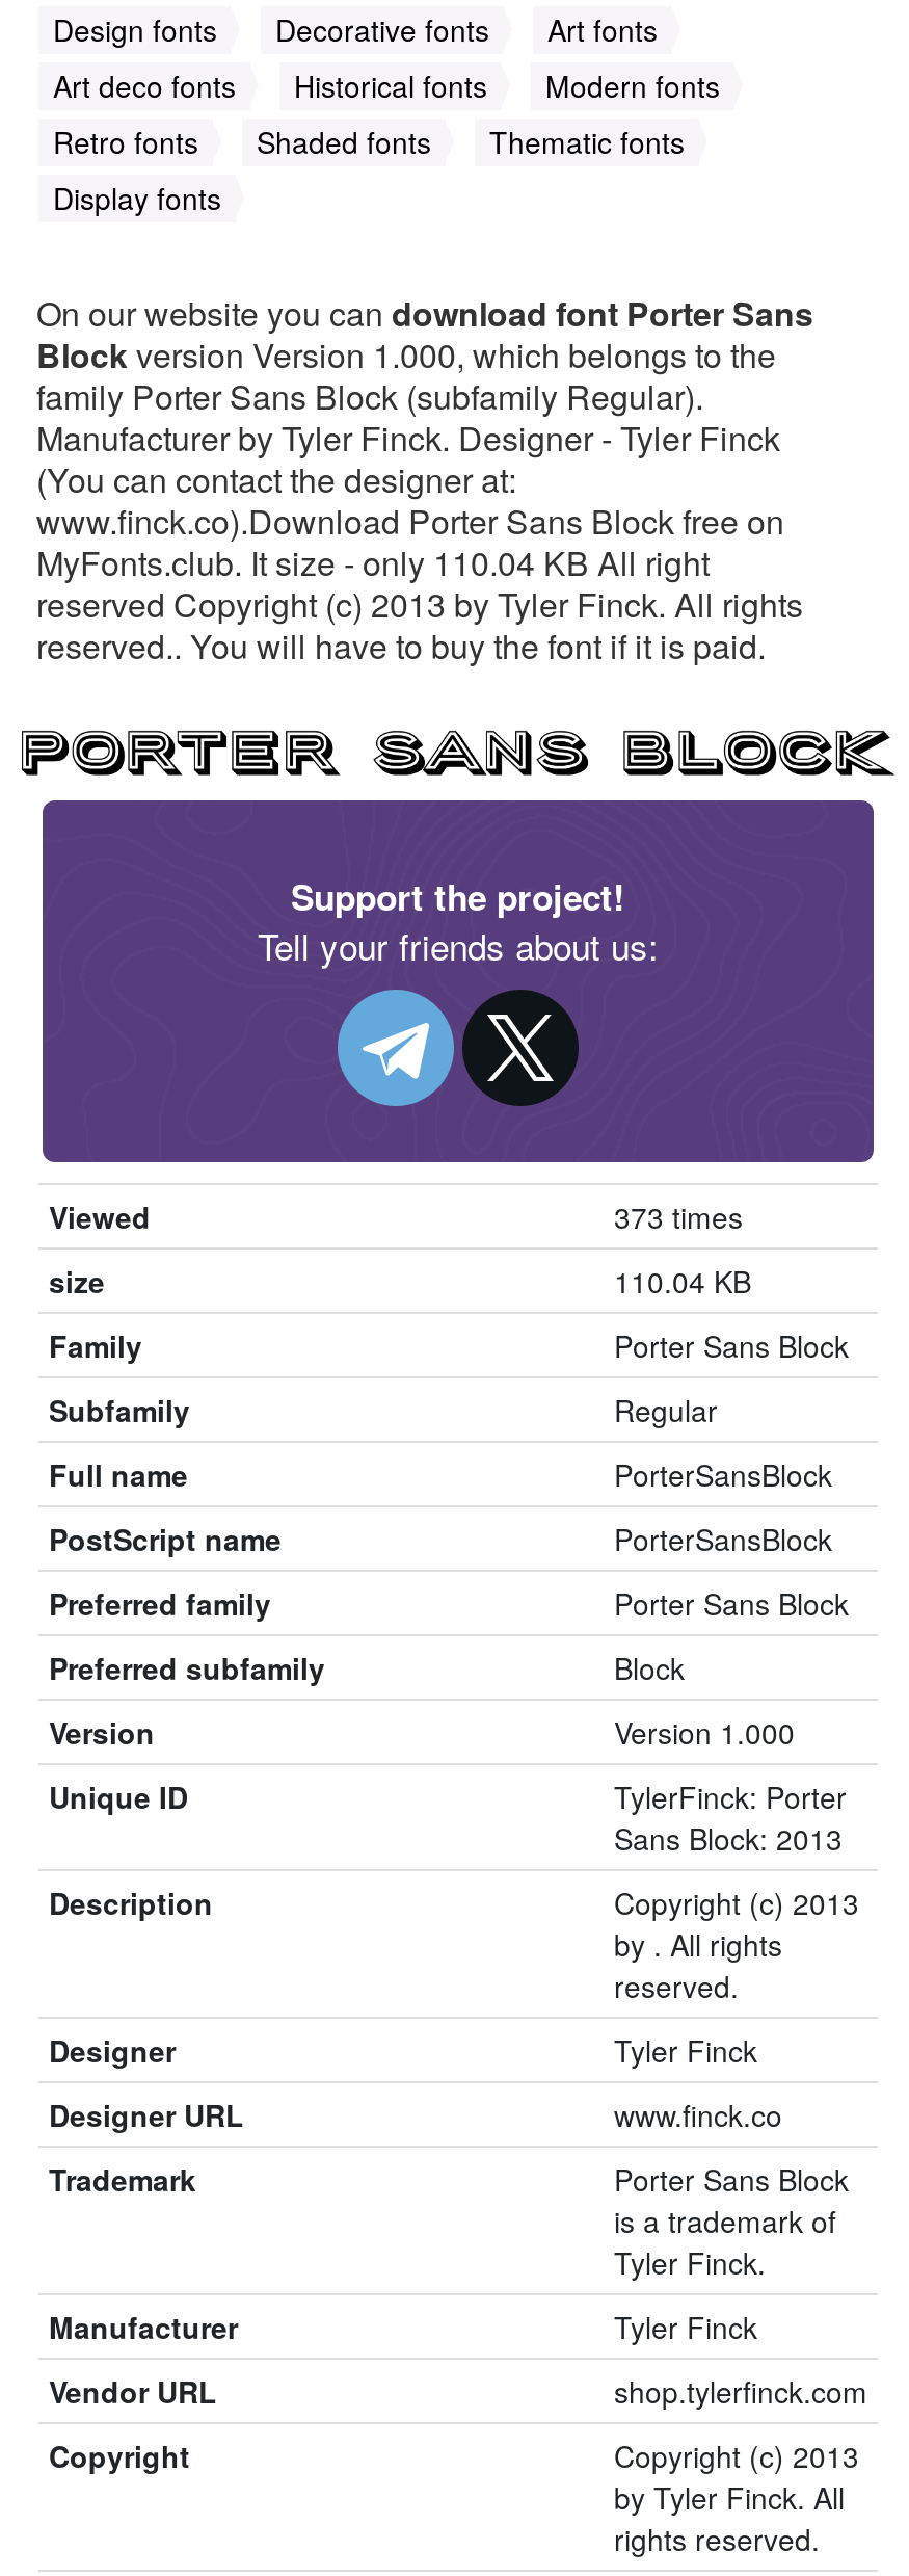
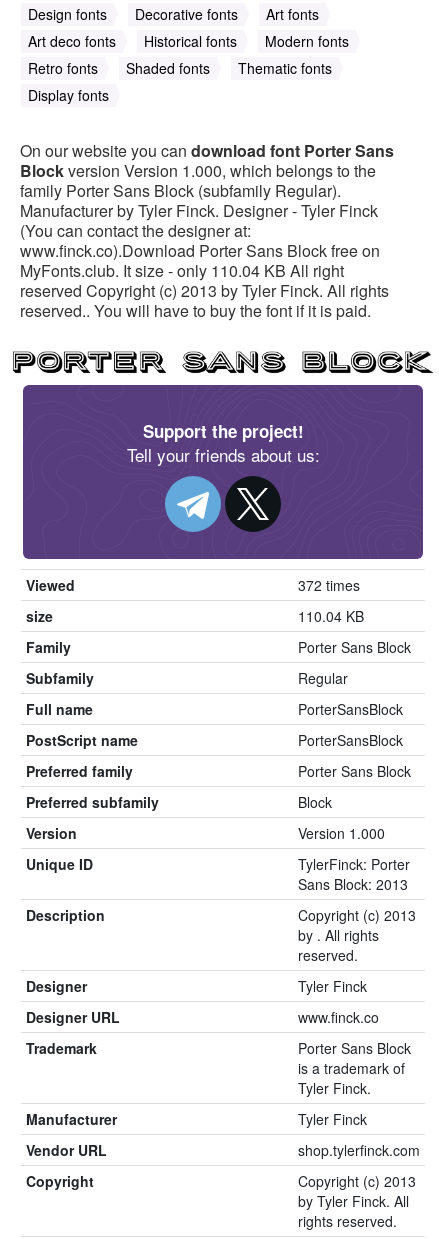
- 373 times
+ 372 times
